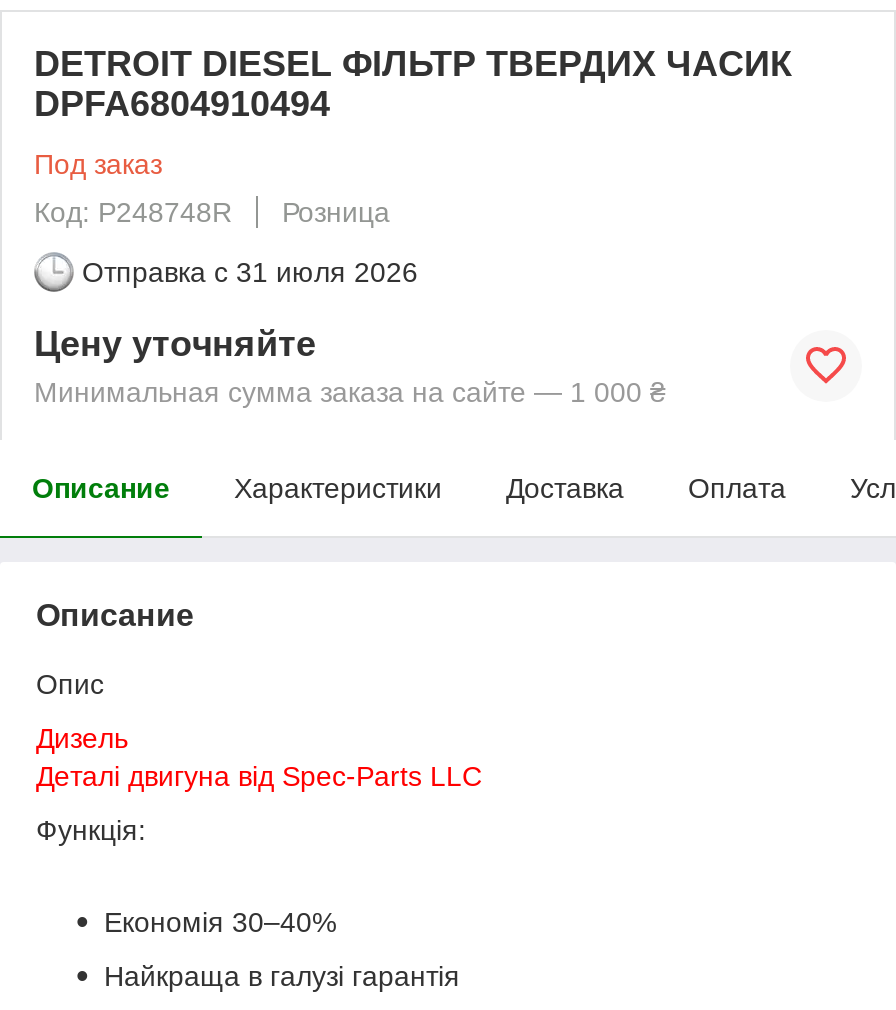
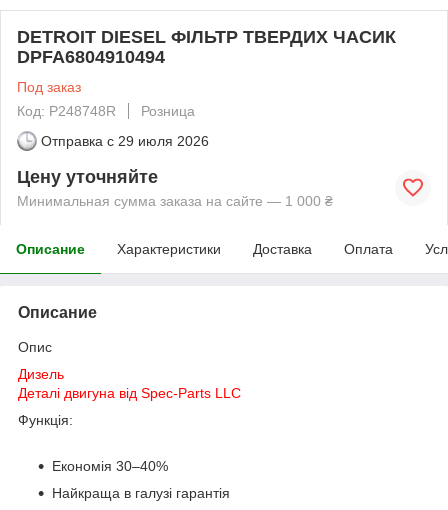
- Отправка с 31 июля 2026
+ Отправка с 29 июля 2026
